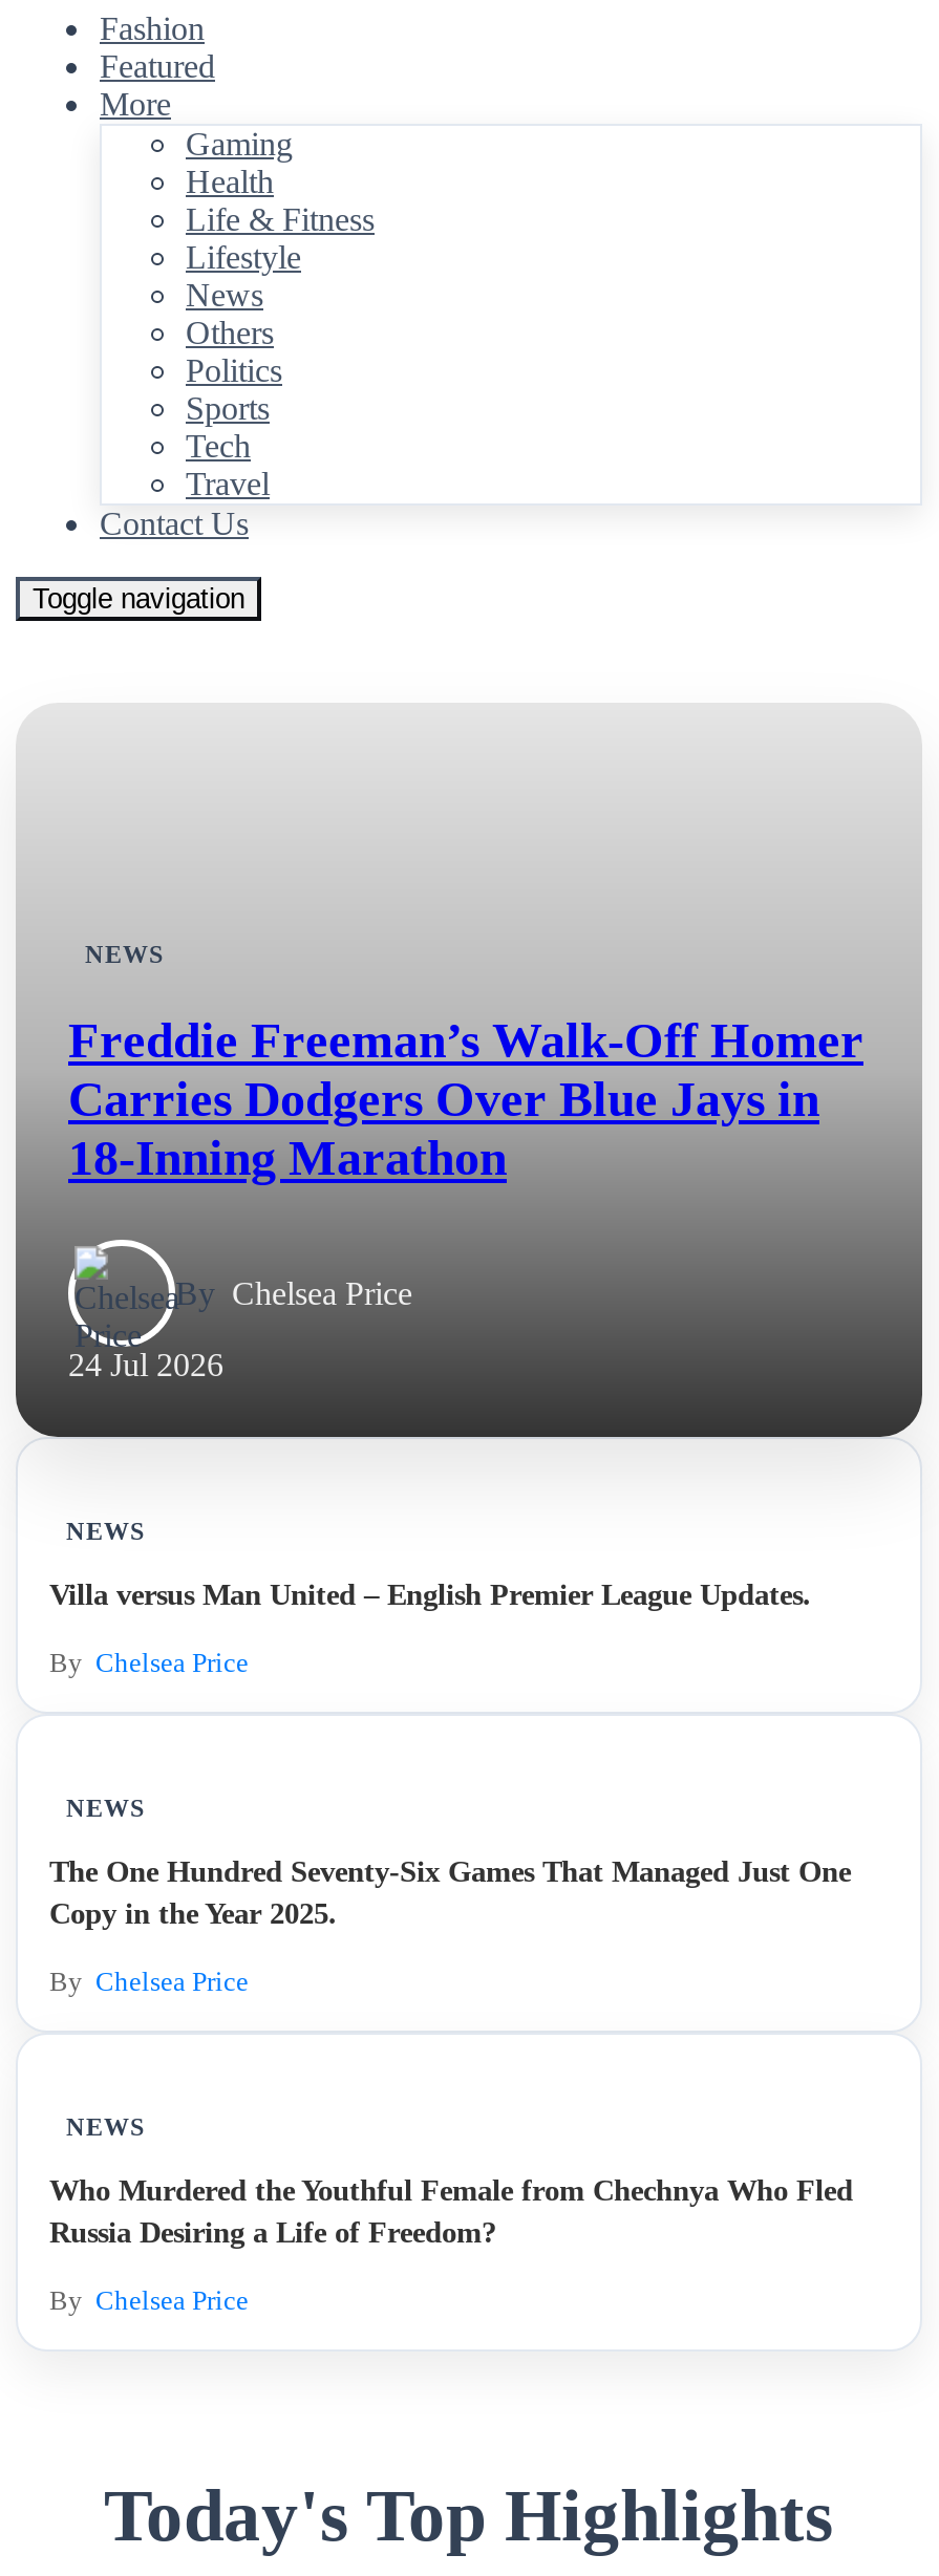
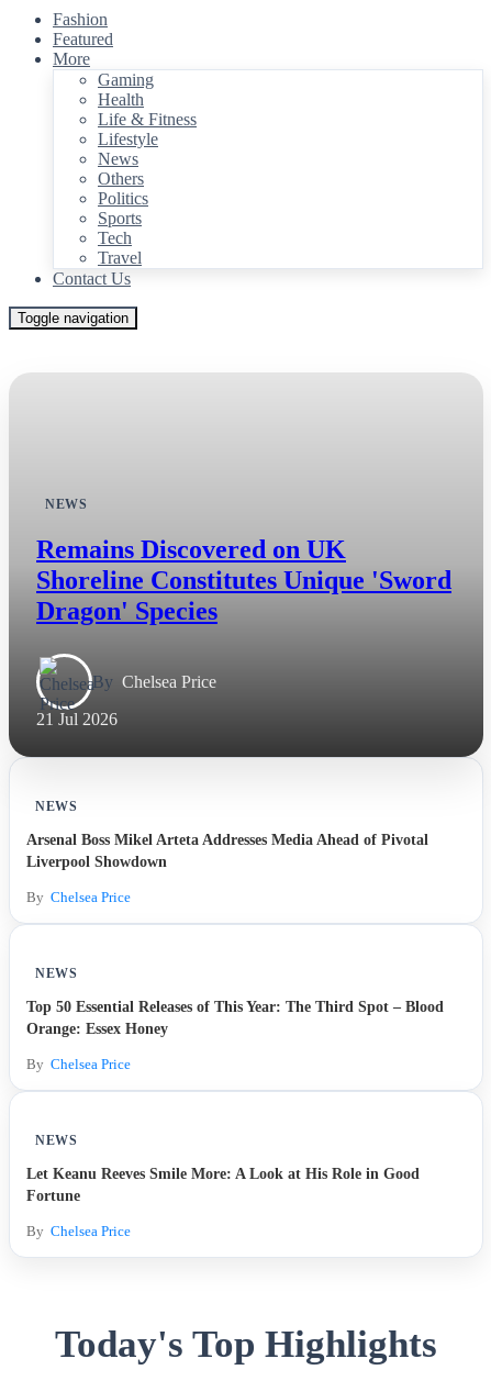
- Freddie Freeman’s Walk-Off Homer
- Carries Dodgers Over Blue Jays in
- 18-Inning Marathon
+ Remains Discovered on UK
+ Shoreline Constitutes Unique 'Sword
+ Dragon' Species

- 24 Jul 2026
+ 21 Jul 2026

- Villa versus Man United – English Premier League Updates.
+ Arsenal Boss Mikel Arteta Addresses Media Ahead of Pivotal
+ Liverpool Showdown

- The One Hundred Seventy-Six Games That Managed Just One
- Copy in the Year 2025.
+ Top 50 Essential Releases of This Year: The Third Spot – Blood
+ Orange: Essex Honey

- Who Murdered the Youthful Female from Chechnya Who Fled
- Russia Desiring a Life of Freedom?
+ Let Keanu Reeves Smile More: A Look at His Role in Good
+ Fortune
